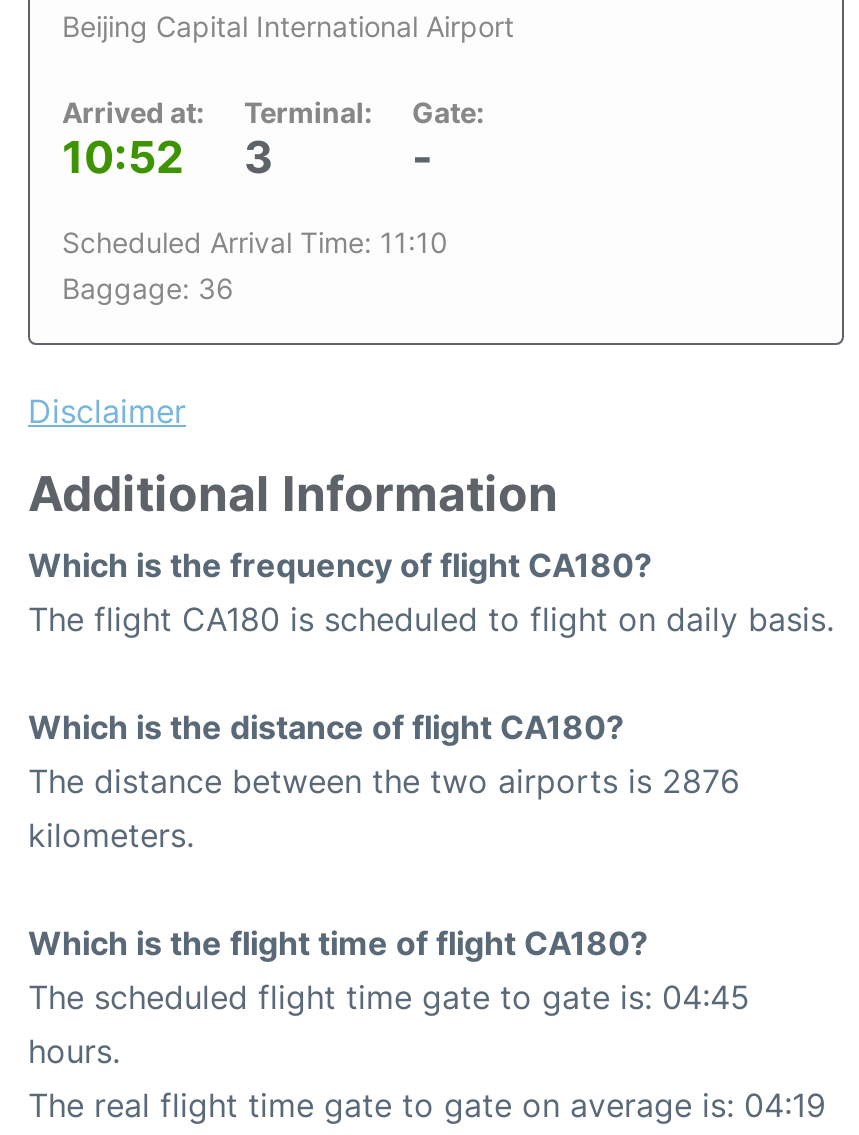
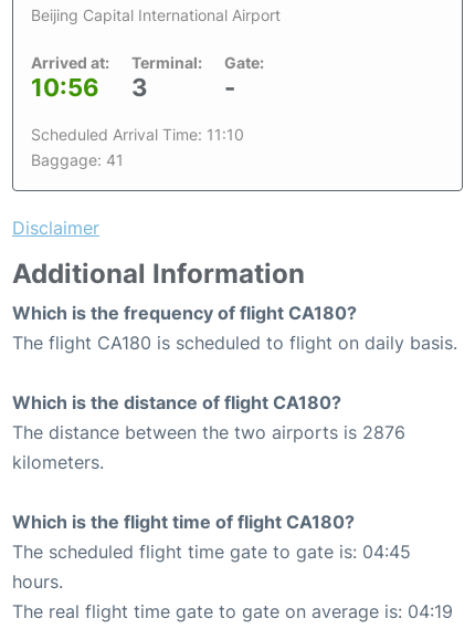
- 10:52 3
+ 10:56 3

- Baggage: 36
+ Baggage: 41
